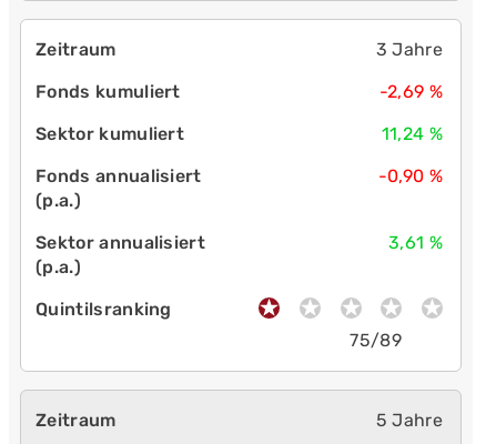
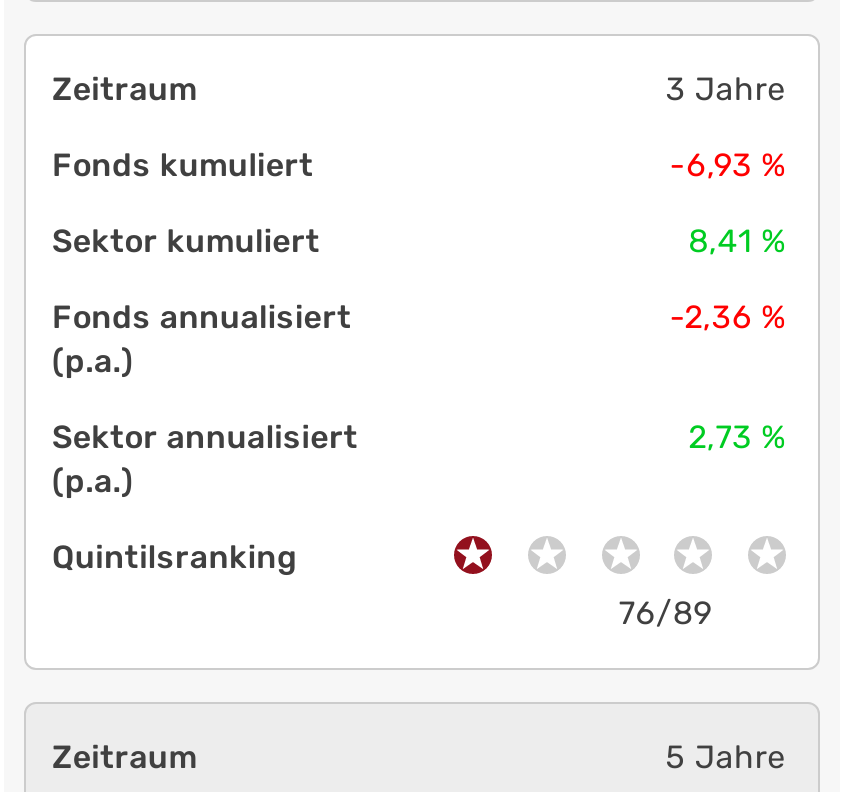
- -2,69 %
+ -6,93 %

- 11,24 %
+ 8,41 %

- -0,90 %
+ -2,36 %

- 3,61 %
+ 2,73 %

- 75/89
+ 76/89
